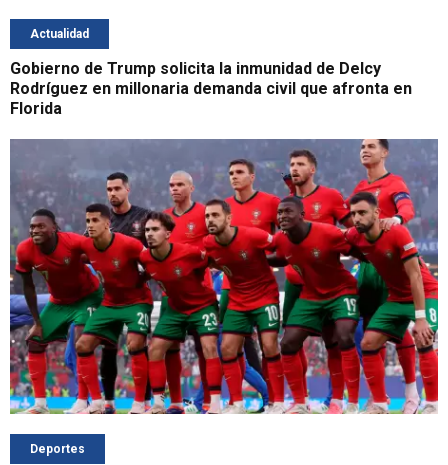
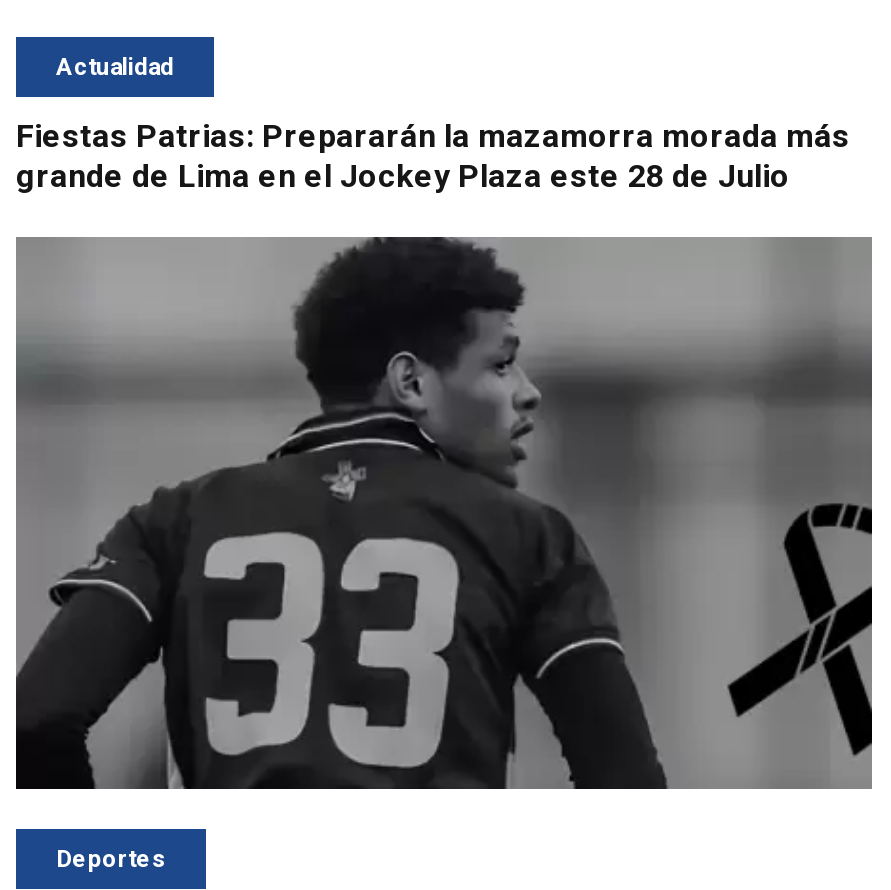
- Gobierno de Trump solicita la inmunidad de Delcy
- Rodríguez en millonaria demanda civil que afronta en
- Florida
+ Fiestas Patrias: Prepararán la mazamorra morada más
+ grande de Lima en el Jockey Plaza este 28 de Julio

- [image]
+ [image]
